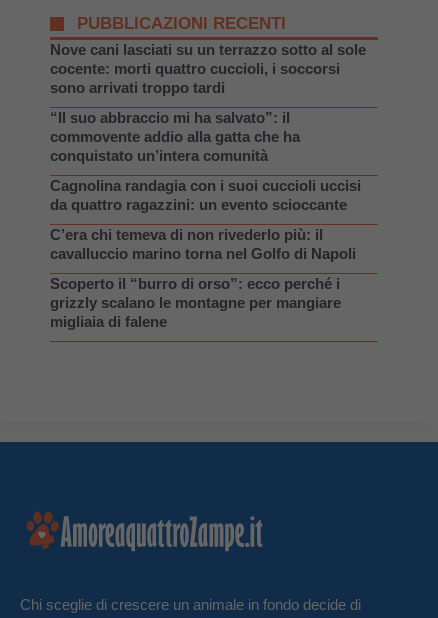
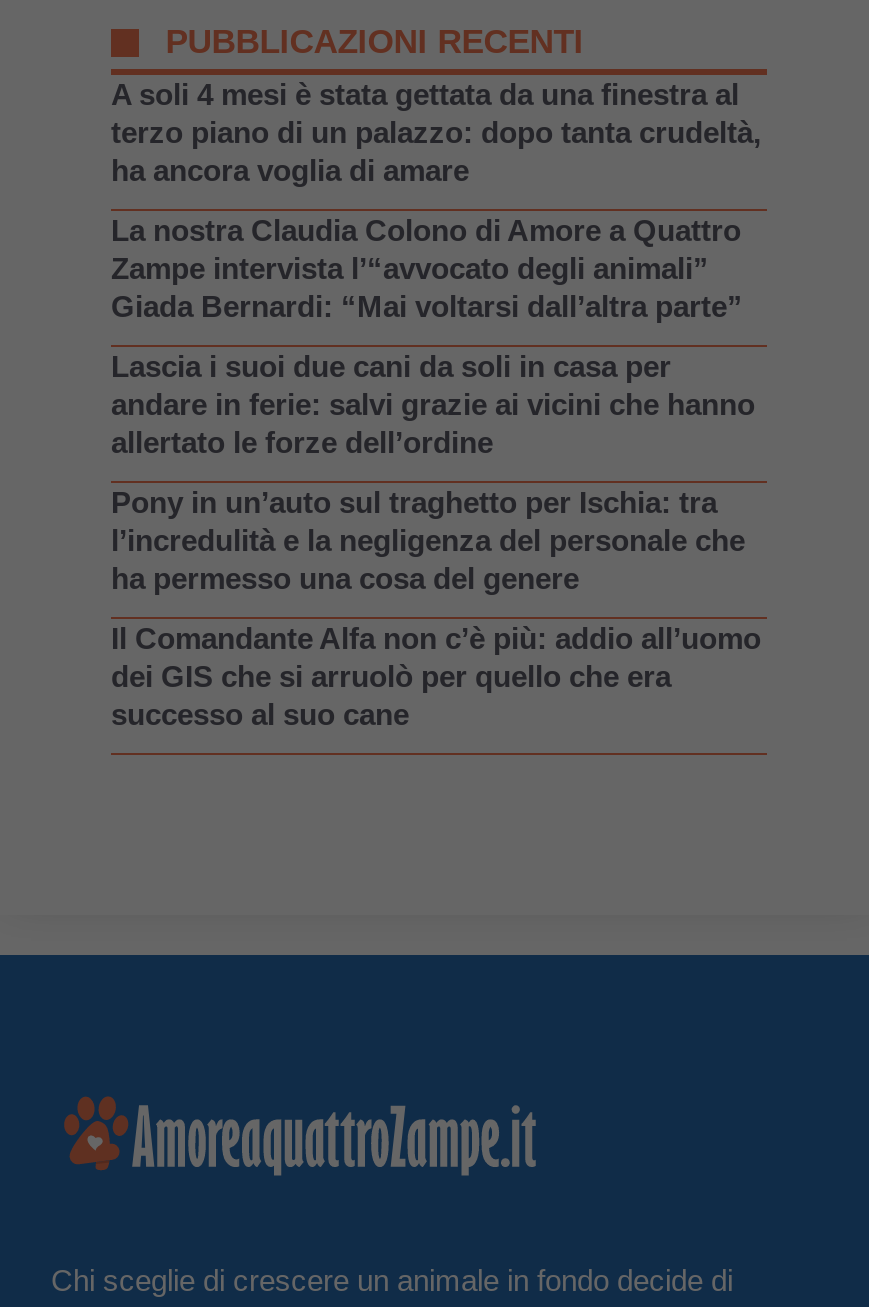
- Nove cani lasciati su un terrazzo sotto al sole
- cocente: morti quattro cuccioli, i soccorsi
- sono arrivati troppo tardi
+ A soli 4 mesi è stata gettata da una finestra al
+ terzo piano di un palazzo: dopo tanta crudeltà,
+ ha ancora voglia di amare

- “Il suo abbraccio mi ha salvato”: il
- commovente addio alla gatta che ha
- conquistato un’intera comunità
+ La nostra Claudia Colono di Amore a Quattro
+ Zampe intervista l’“avvocato degli animali”
+ Giada Bernardi: “Mai voltarsi dall’altra parte”

- Cagnolina randagia con i suoi cuccioli uccisi
- da quattro ragazzini: un evento scioccante
+ Lascia i suoi due cani da soli in casa per
+ andare in ferie: salvi grazie ai vicini che hanno
+ allertato le forze dell’ordine

- C’era chi temeva di non rivederlo più: il
- cavalluccio marino torna nel Golfo di Napoli
+ Pony in un’auto sul traghetto per Ischia: tra
+ l’incredulità e la negligenza del personale che
+ ha permesso una cosa del genere

- Scoperto il “burro di orso”: ecco perché i
- grizzly scalano le montagne per mangiare
- migliaia di falene
+ Il Comandante Alfa non c’è più: addio all’uomo
+ dei GIS che si arruolò per quello che era
+ successo al suo cane
